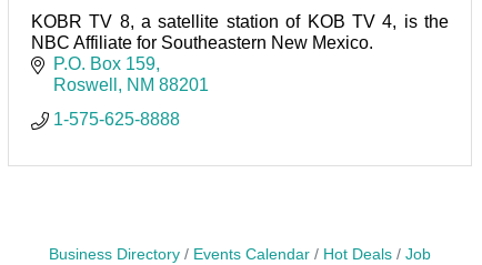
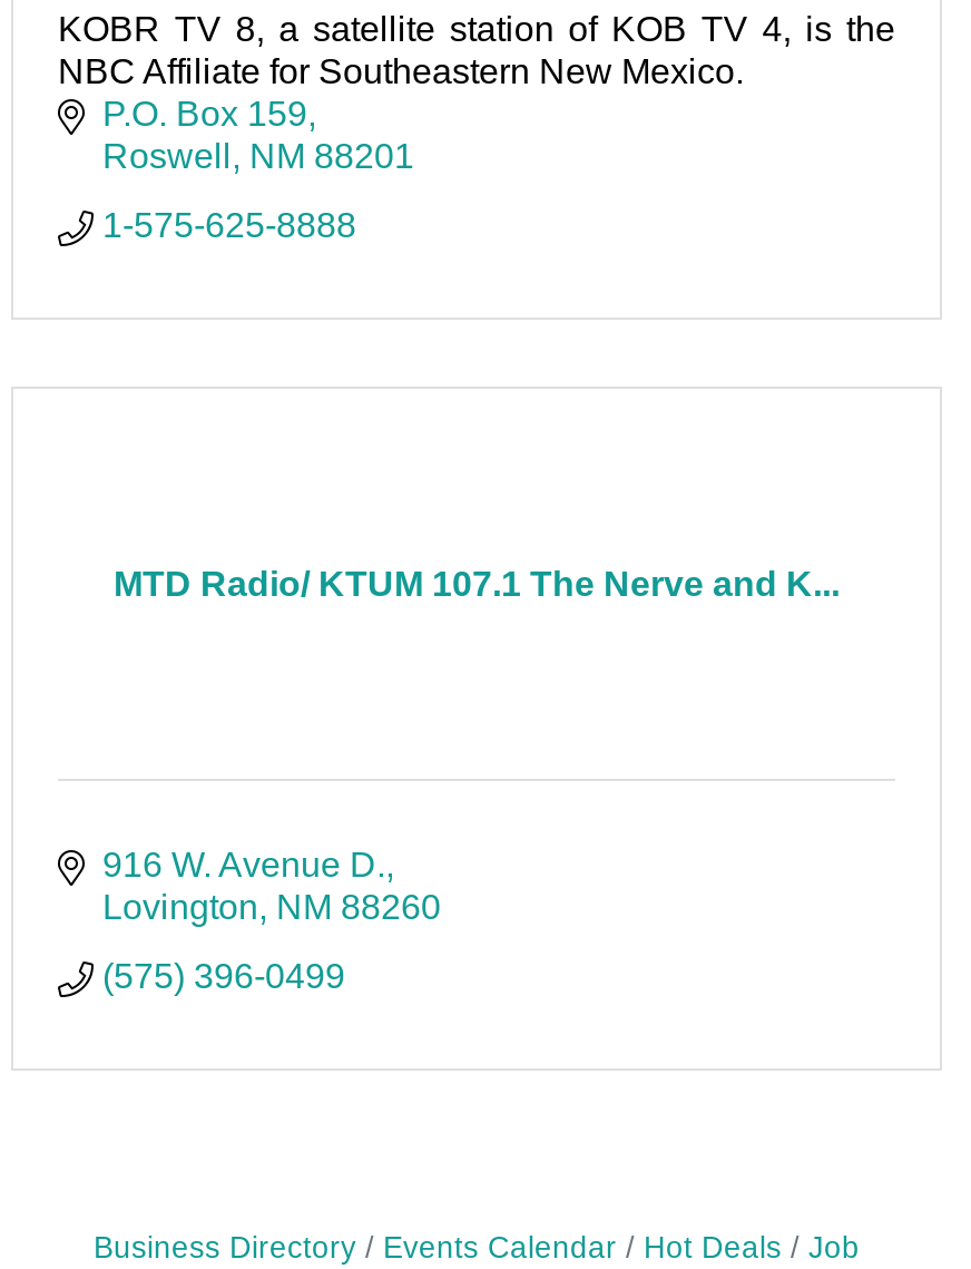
+ 916 W. Avenue D.
+ Lovington NM 88260
+ (575) 396-0499

+ MTD Radio/ KTUM 107.1 The Nerve and K...
